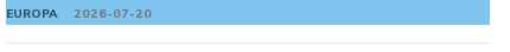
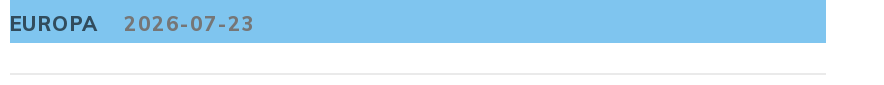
- EUROPA 2026-07-20
+ EUROPA 2026-07-23
